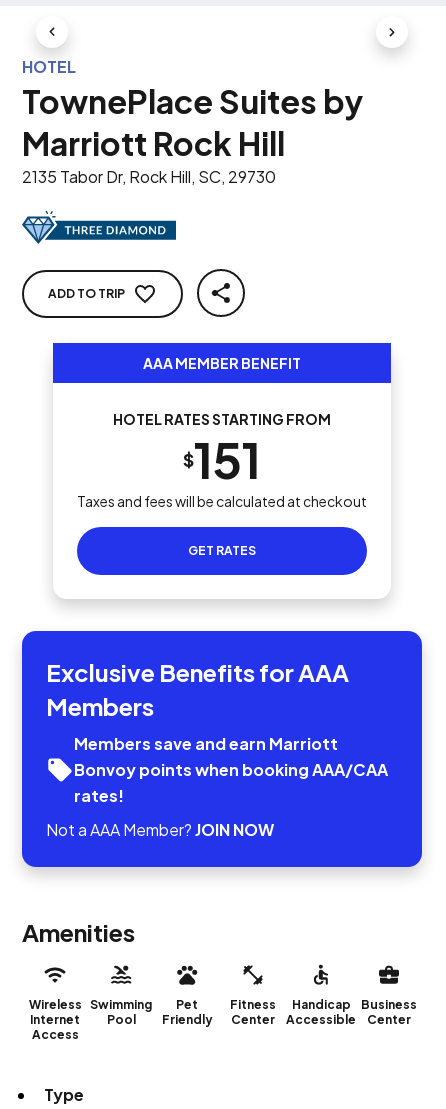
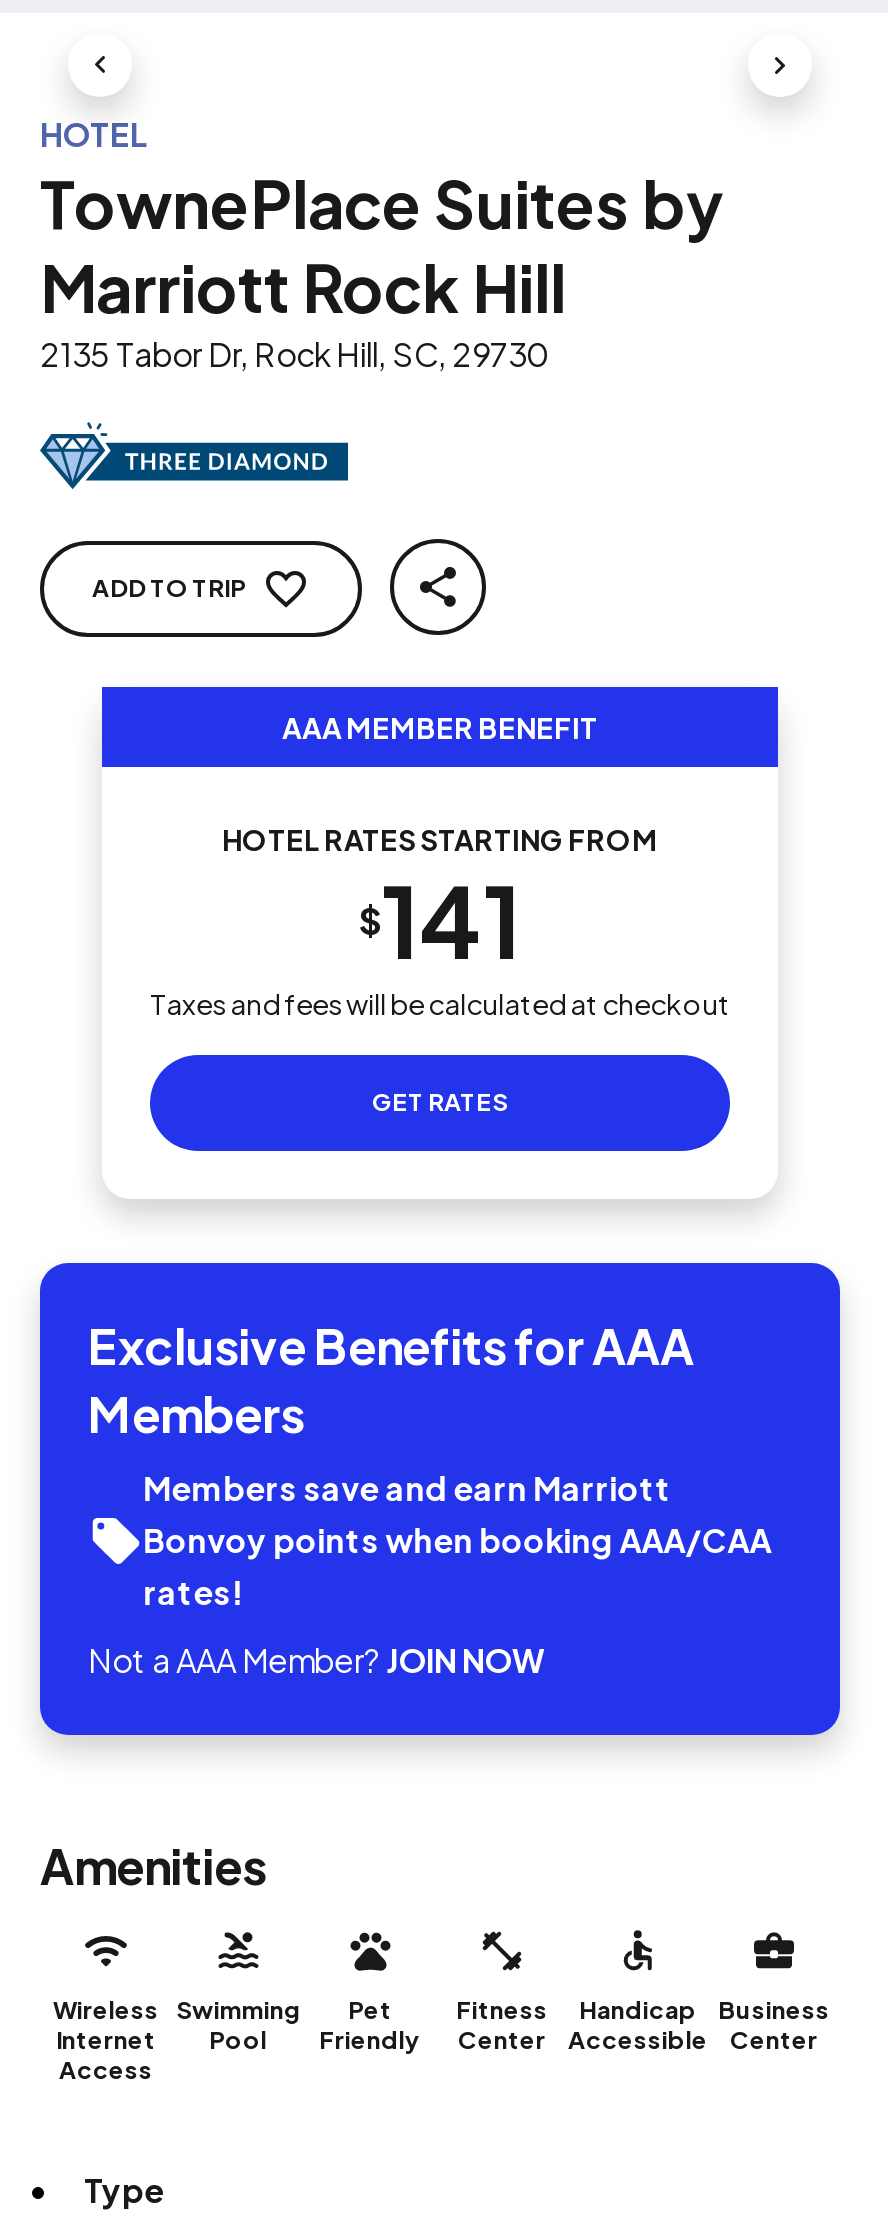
- $151
+ $141
